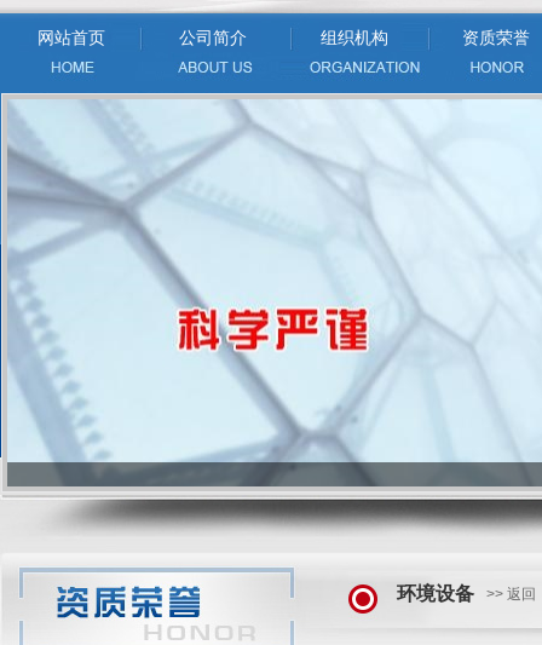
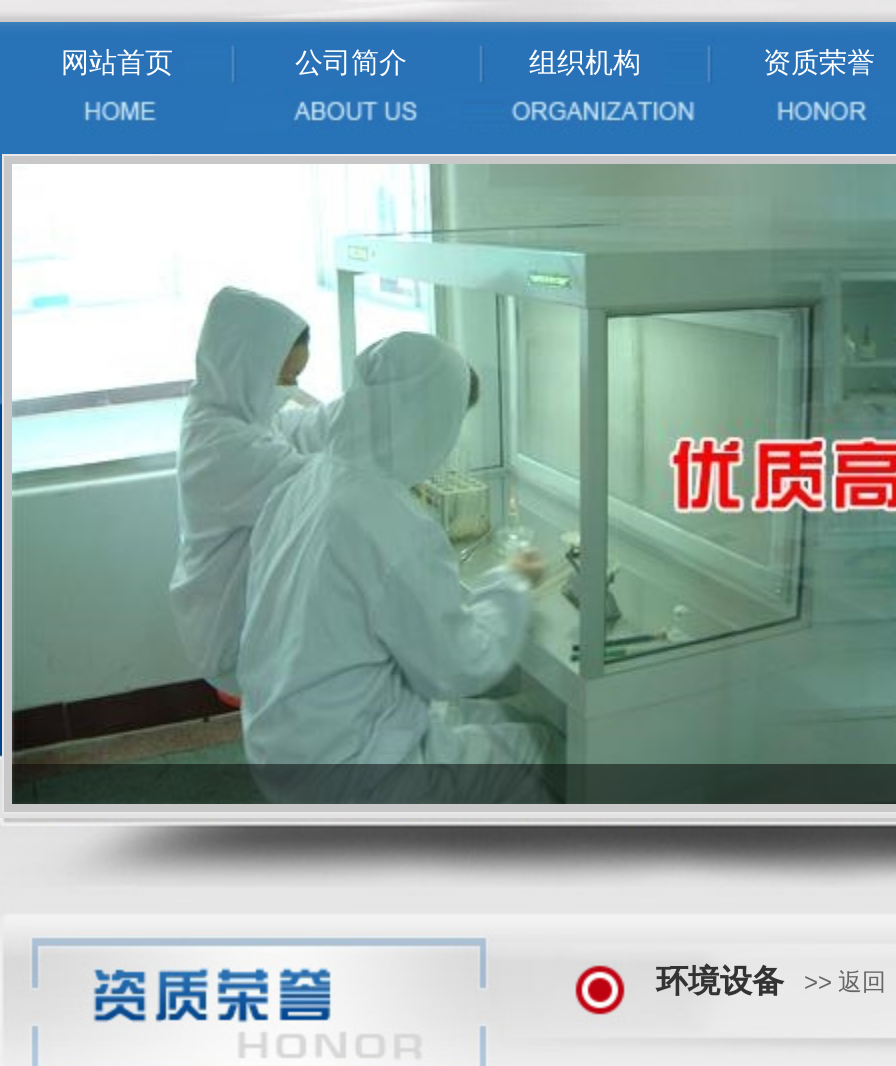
- [image]
+ [image]
